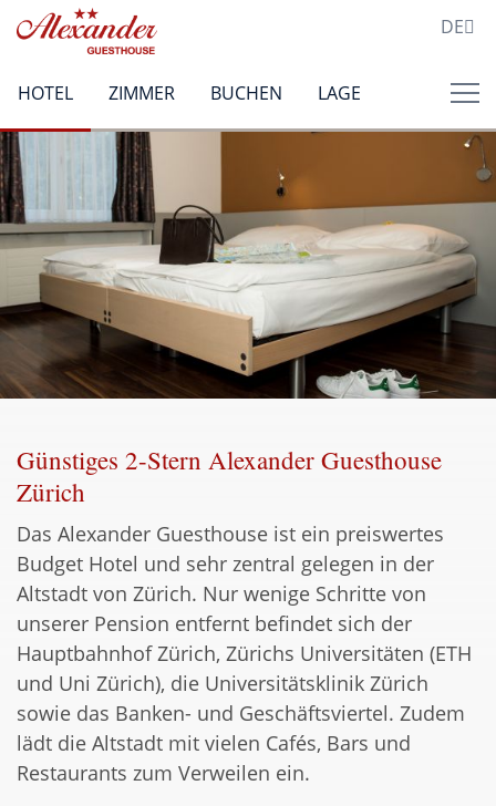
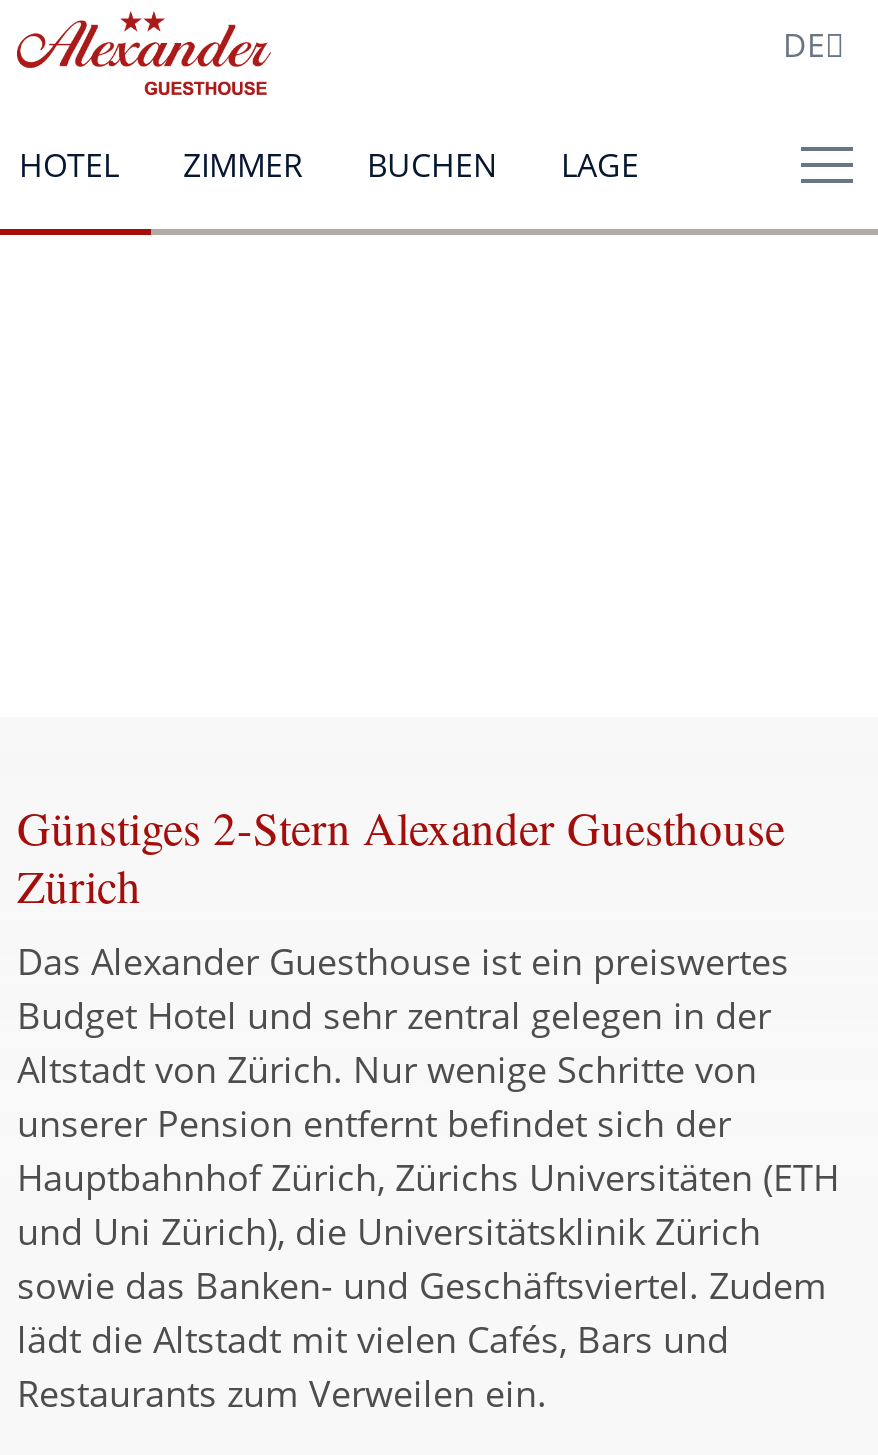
- [image]
